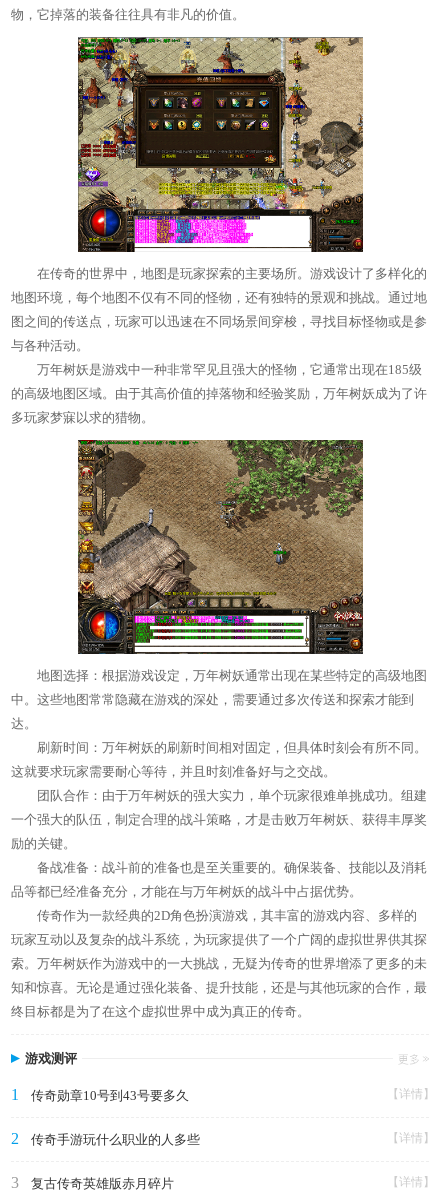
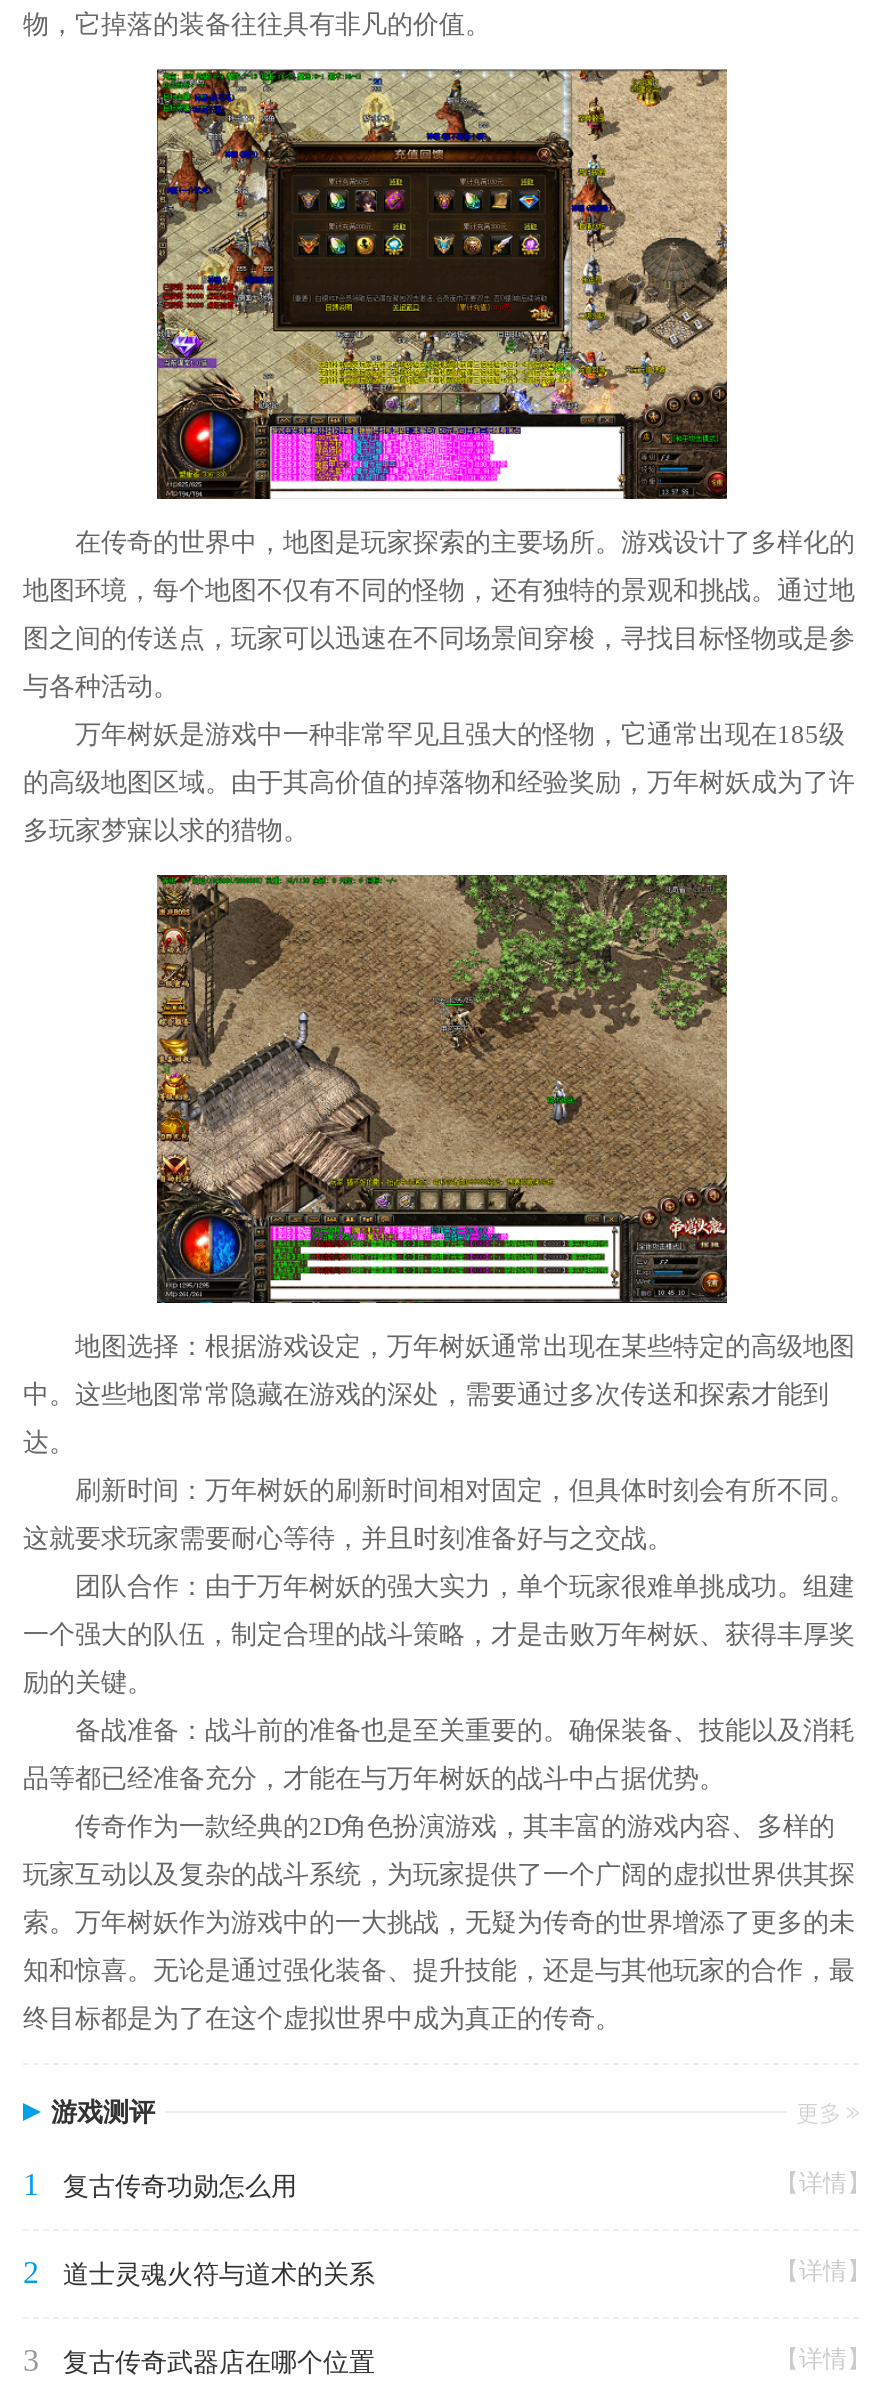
- 传奇勋章10号到43号要多久
+ 复古传奇功勋怎么用

- 传奇手游玩什么职业的人多些
+ 道士灵魂火符与道术的关系

- 复古传奇英雄版赤月碎片
+ 复古传奇武器店在哪个位置
